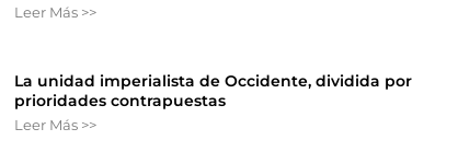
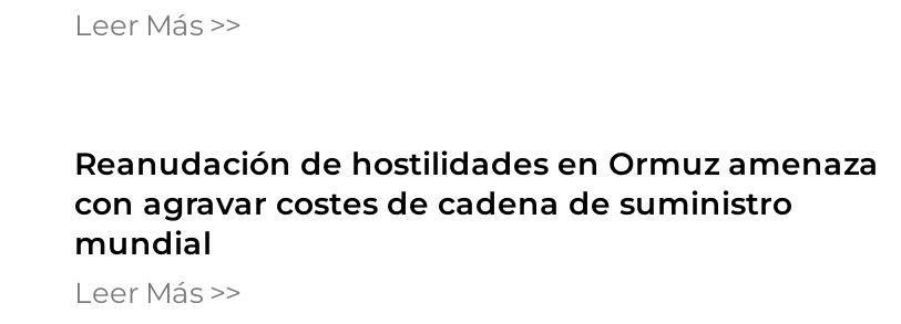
- La unidad imperialista de Occidente, dividida por
- prioridades contrapuestas
+ Reanudación de hostilidades en Ormuz amenaza
+ con agravar costes de cadena de suministro
+ mundial
